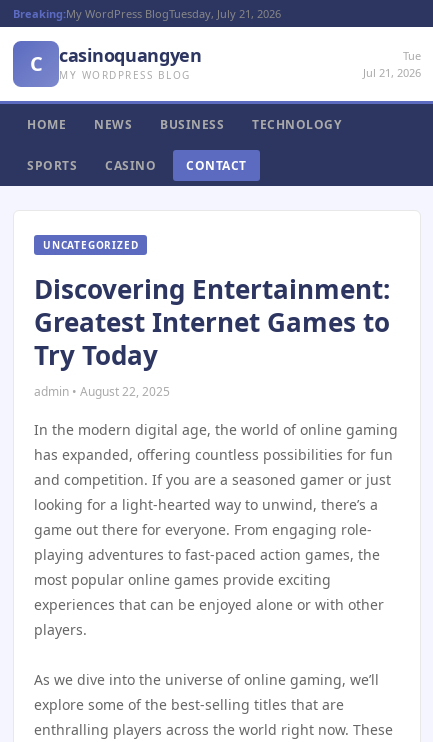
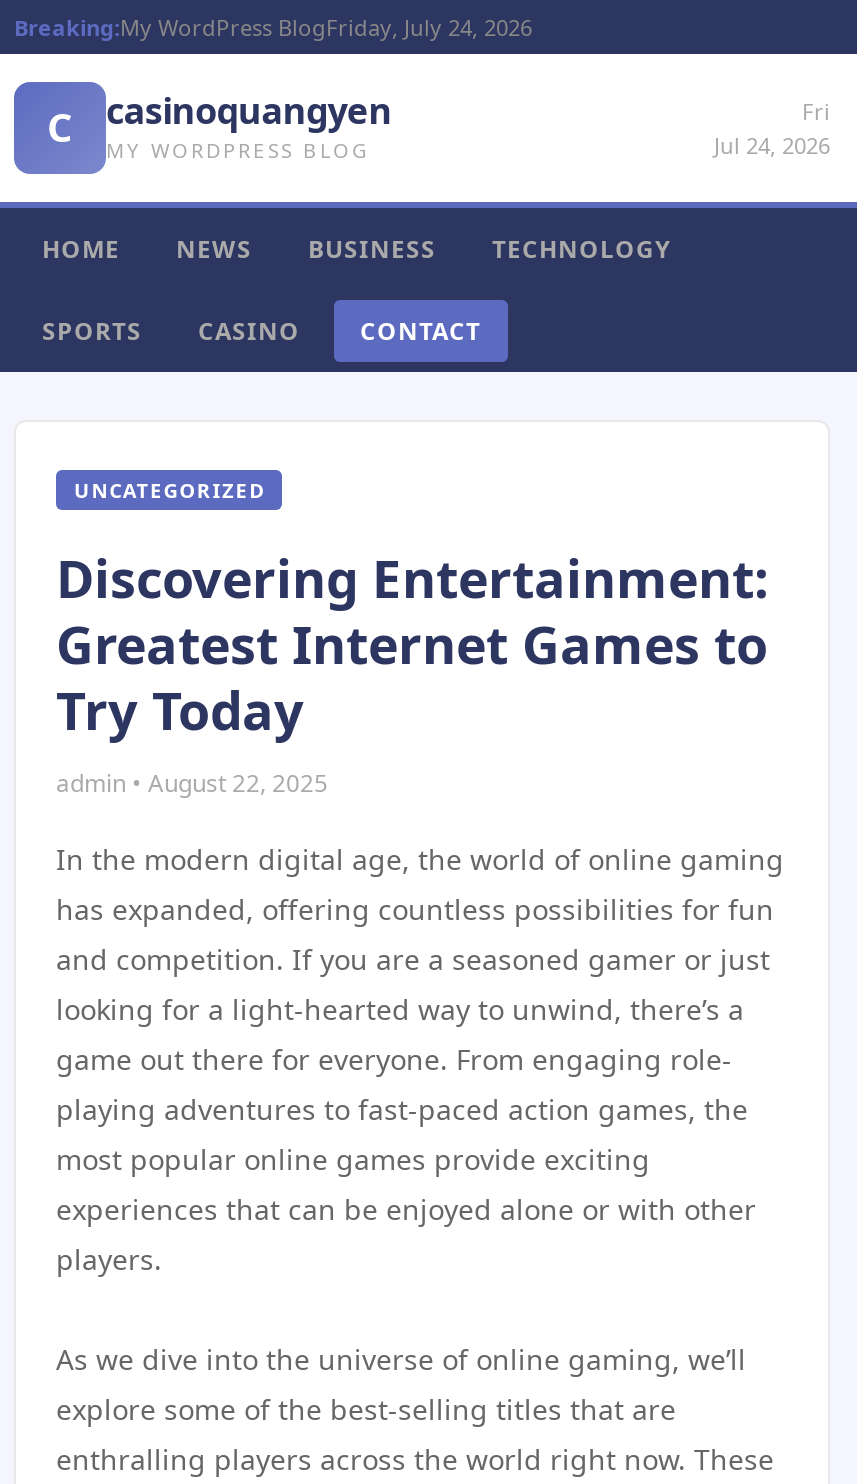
- Breaking:My WordPress BlogTuesday, July 21, 2026
+ Breaking:My WordPress BlogFriday, July 24, 2026

- Tue
- Jul 21, 2026
+ Fri
+ Jul 24, 2026
